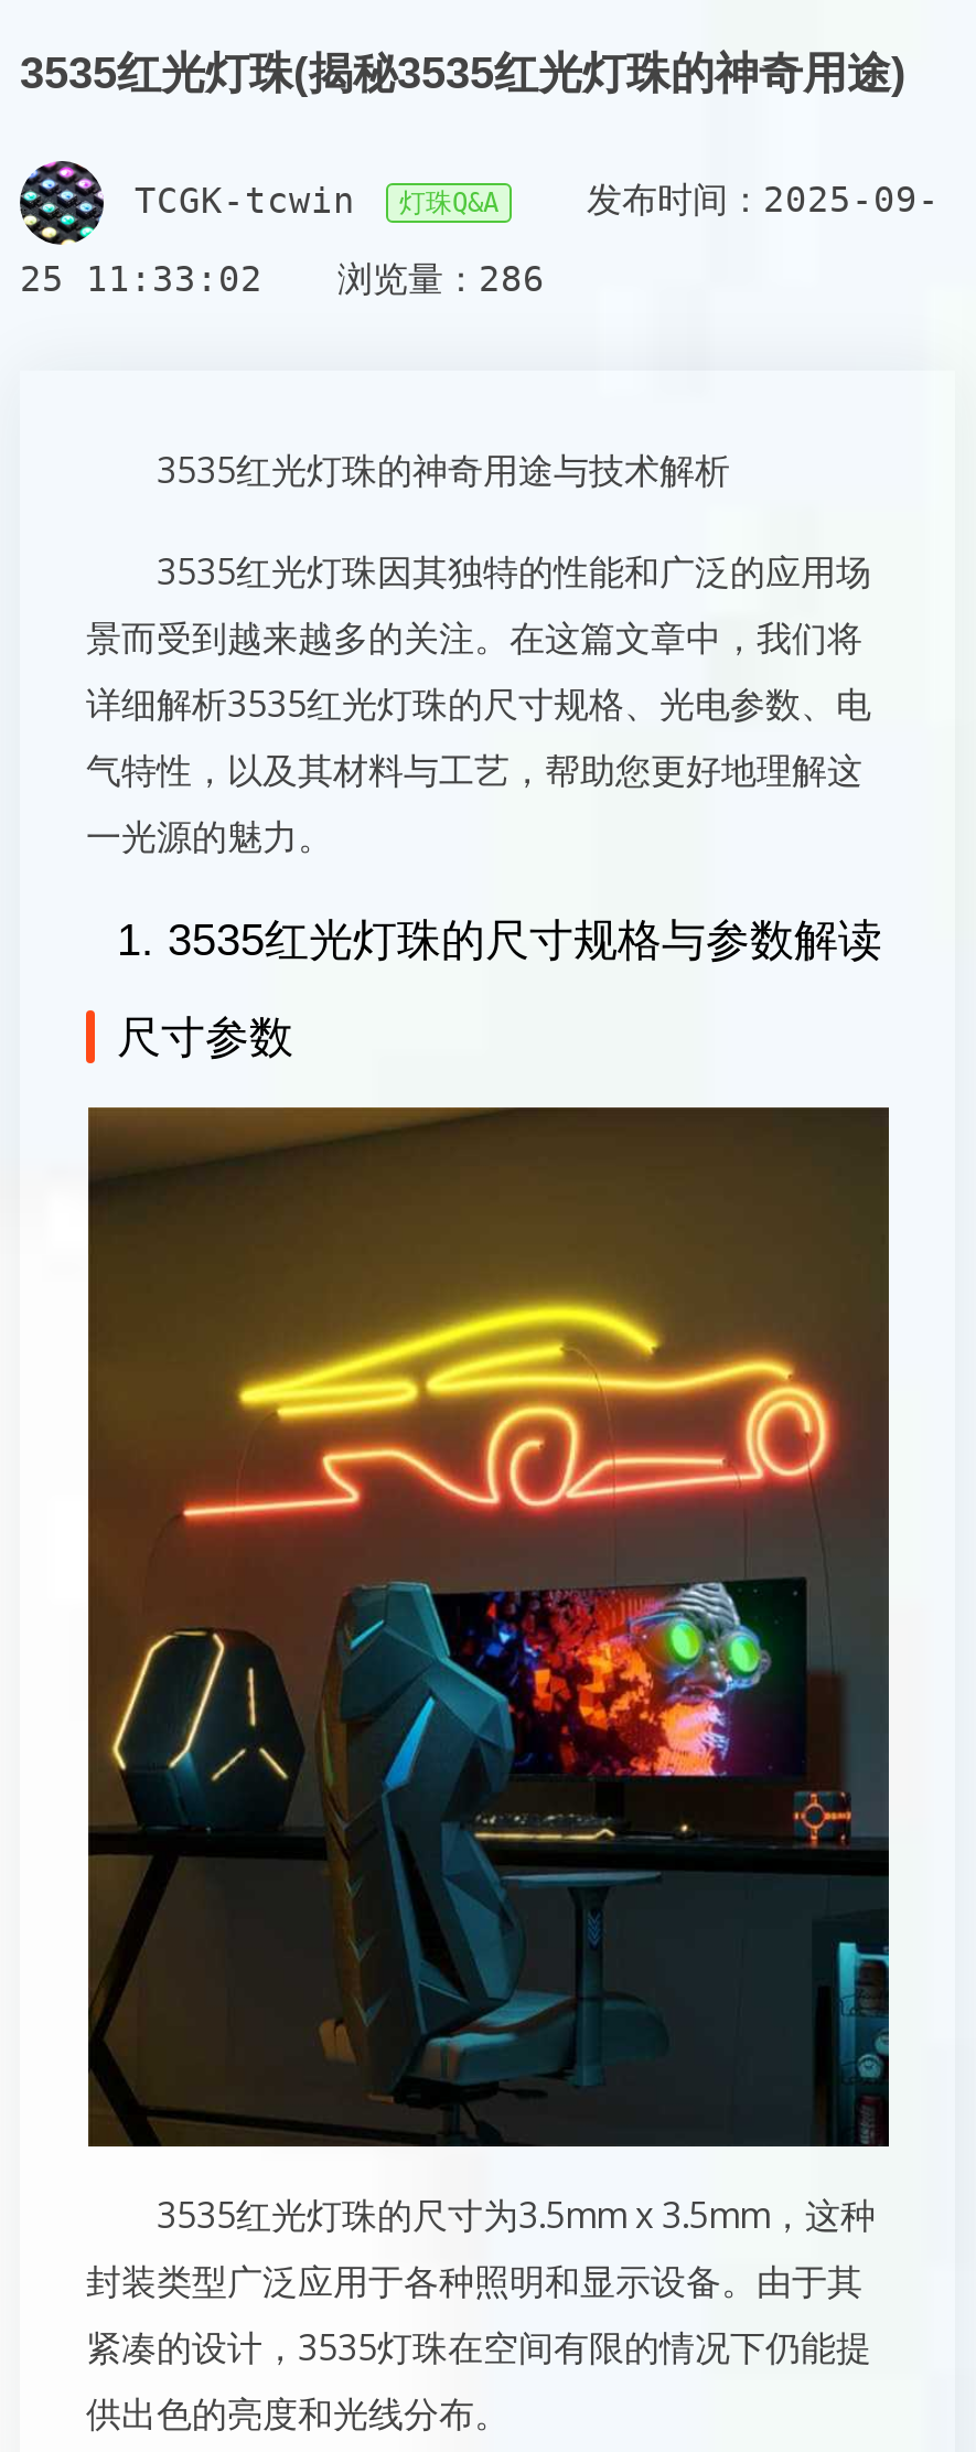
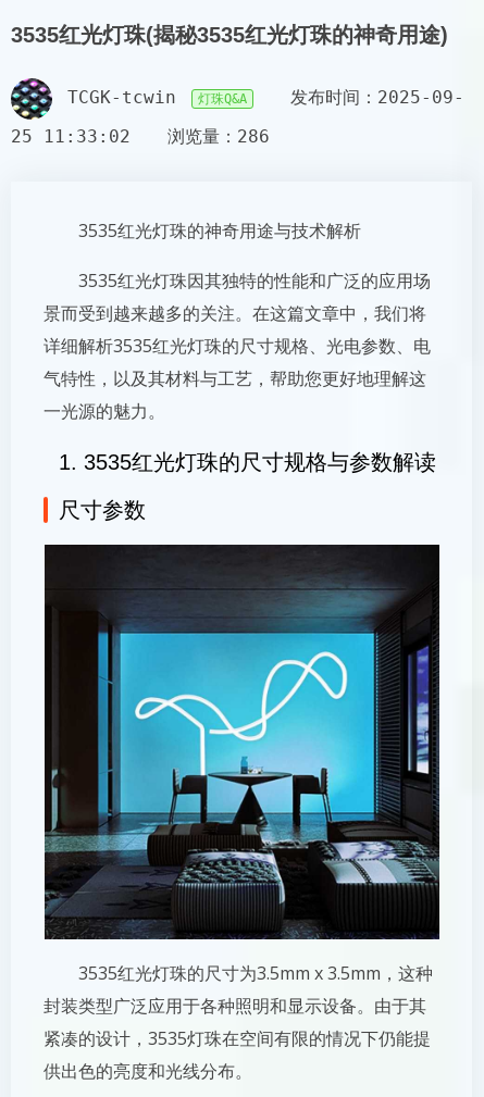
- [image]
+ [image]
